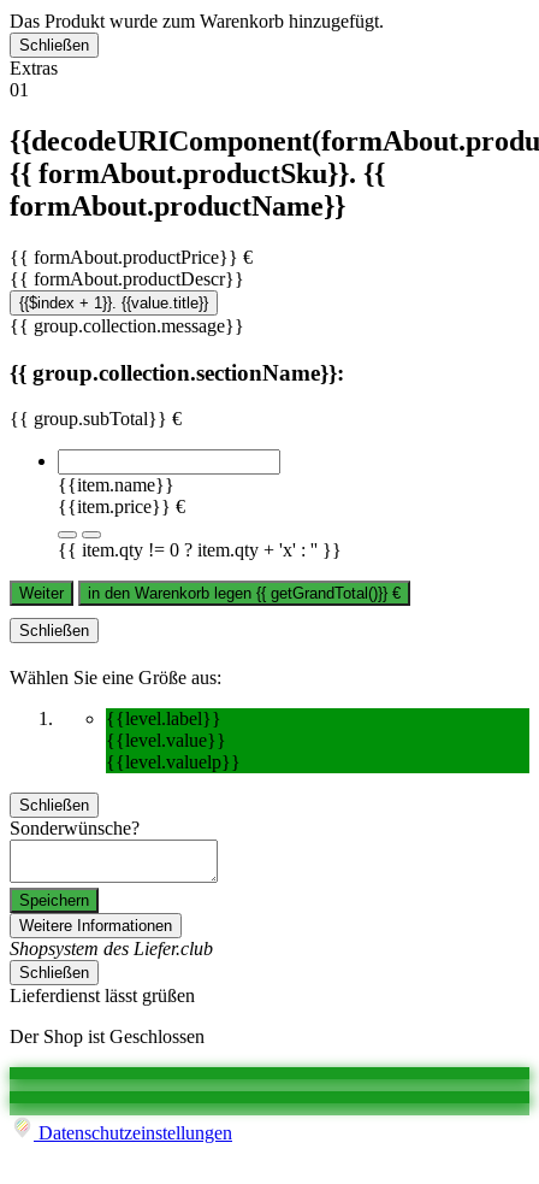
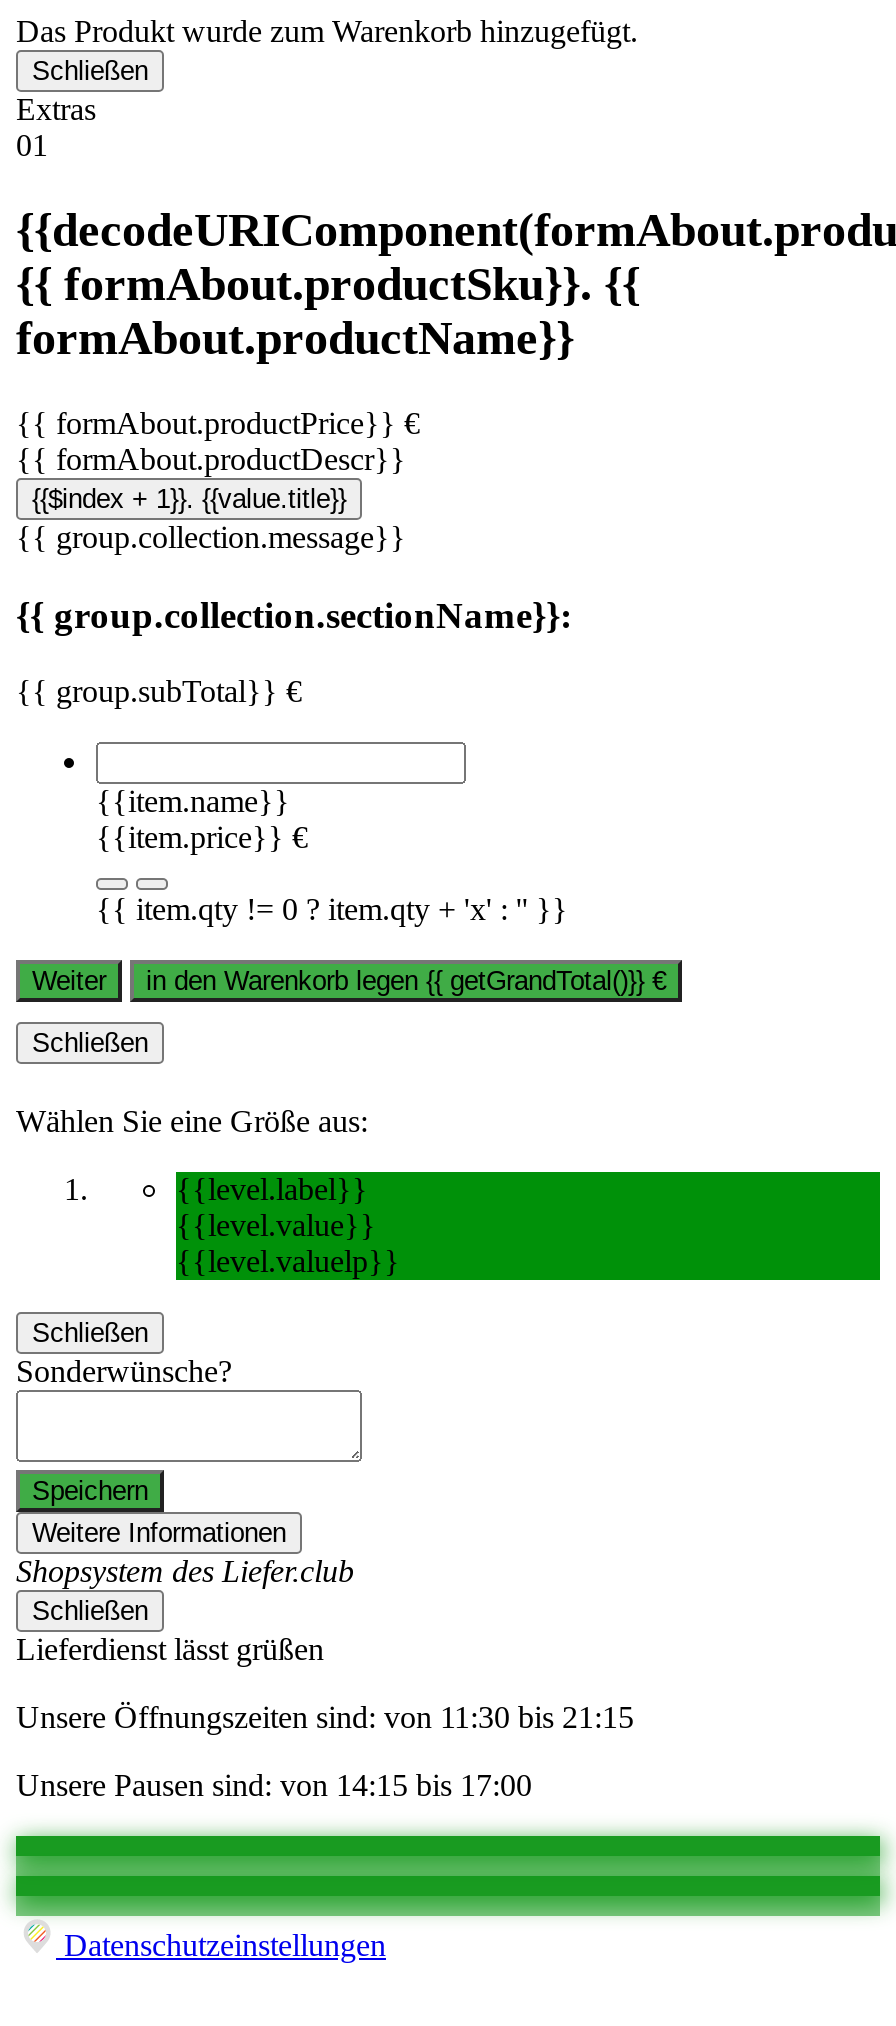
- Der Shop ist Geschlossen
+ Unsere Öffnungszeiten sind: von 11:30 bis 21:15
+ Unsere Pausen sind: von 14:15 bis 17:00
